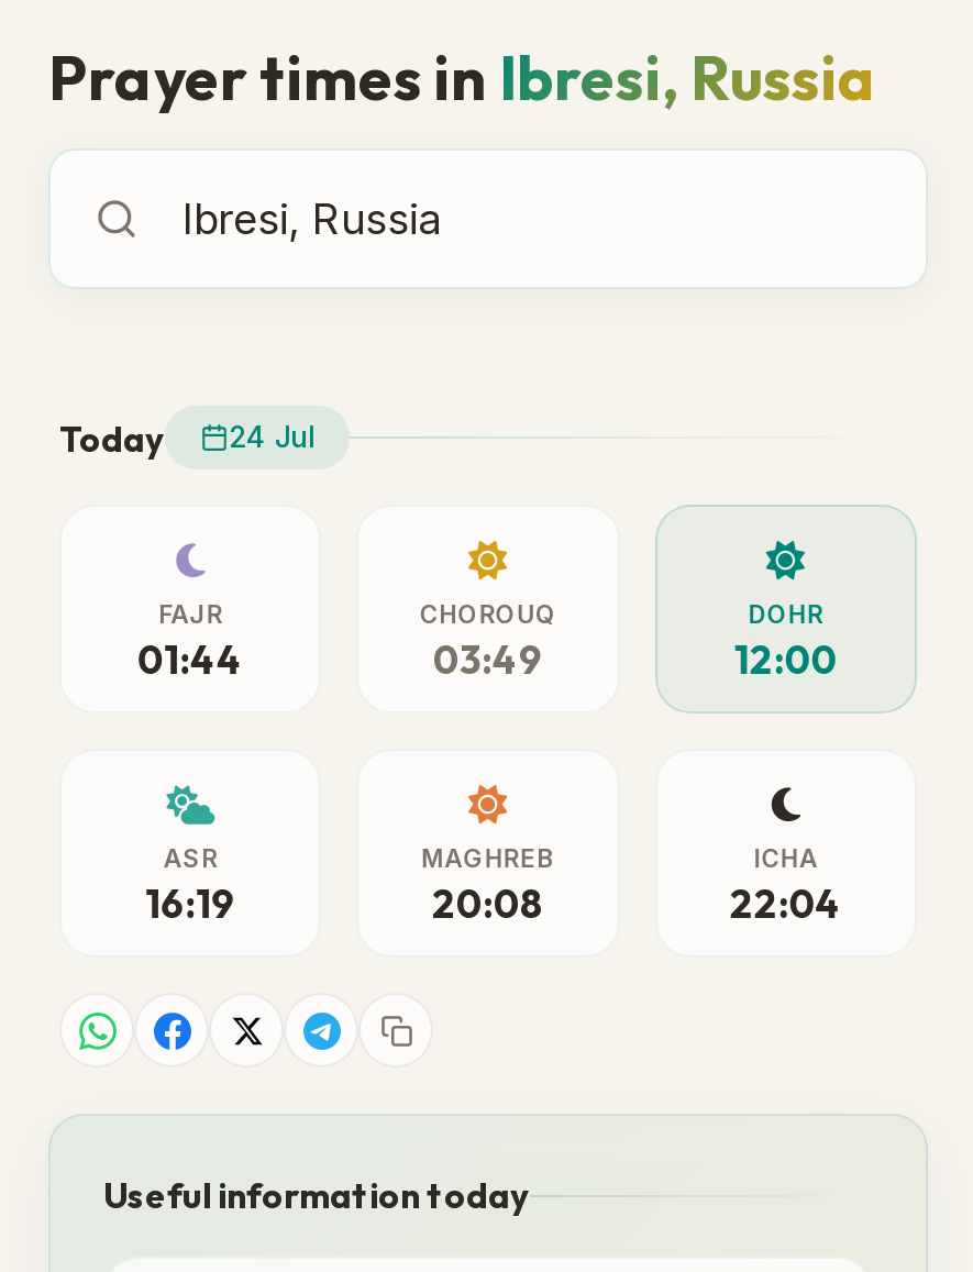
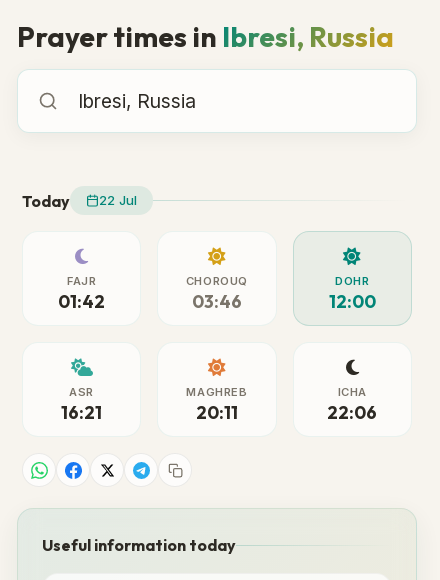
- Today 24 Jul
+ Today 22 Jul

- 01:44
+ 01:42

- 03:49
+ 03:46

- 16:19
+ 16:21

- 20:08
+ 20:11

- 22:04
+ 22:06
